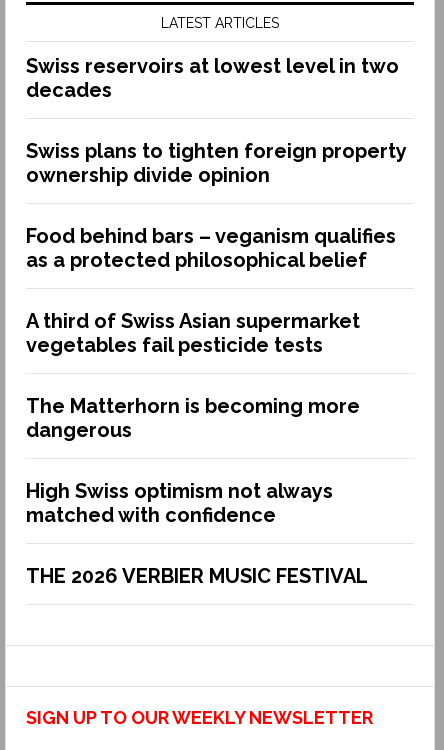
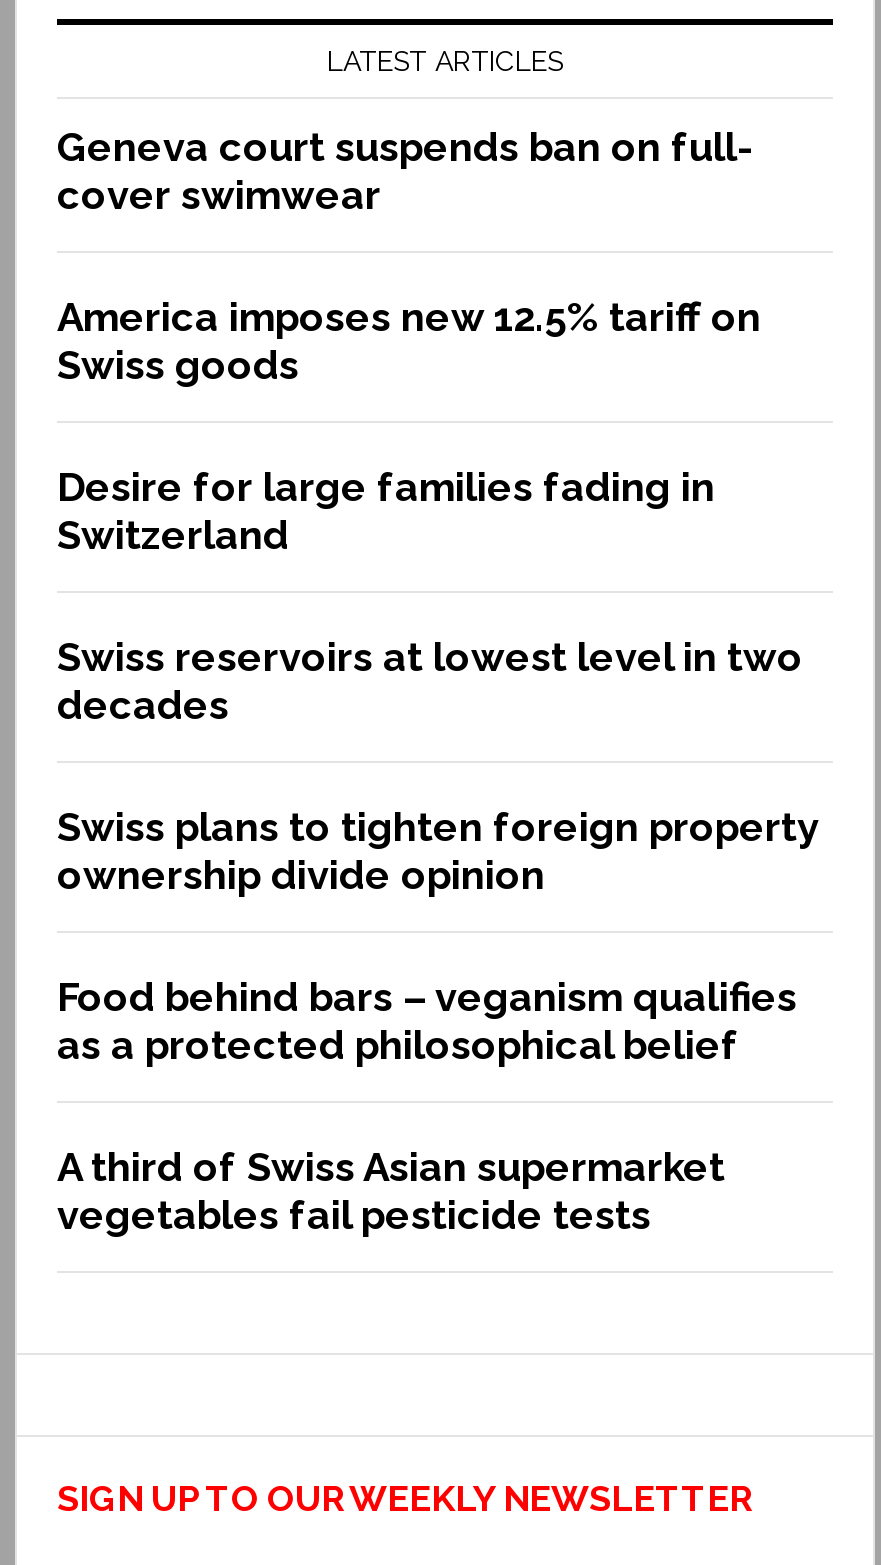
+ Geneva court suspends ban on full-
+ cover swimwear
+ America imposes new 12.5% tariff on
+ Swiss goods
+ Desire for large families fading in
+ Switzerland

moved down: Swiss reservoirs at lowest level in two | decades | Swiss plans to tighten foreign property | ownership divide opinion | Food behind bars – veganism qualifies | as a protected philosophical belief | A third of Swiss Asian supermarket | vegetables fail pesticide tests

- The Matterhorn is becoming more
- dangerous
- High Swiss optimism not always
- matched with confidence
- THE 2026 VERBIER MUSIC FESTIVAL
